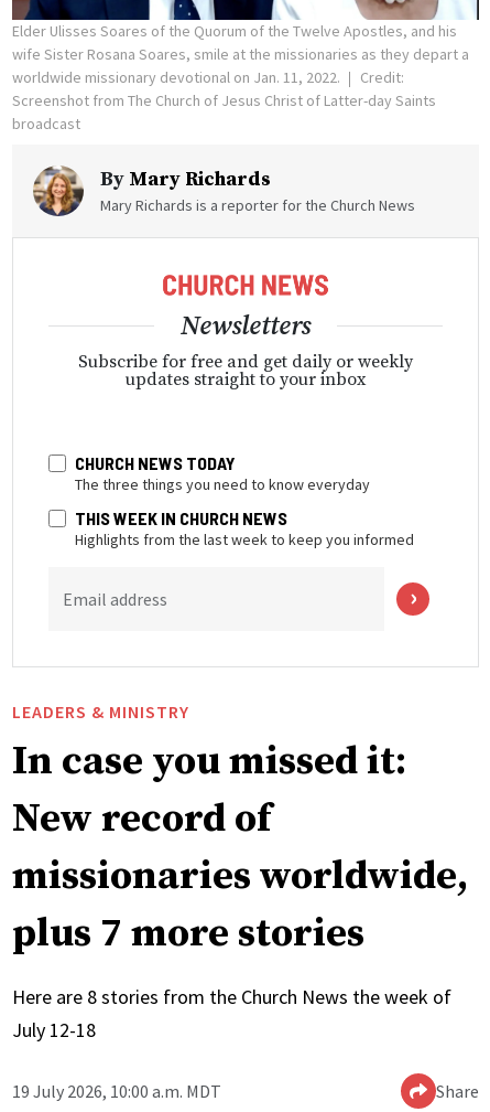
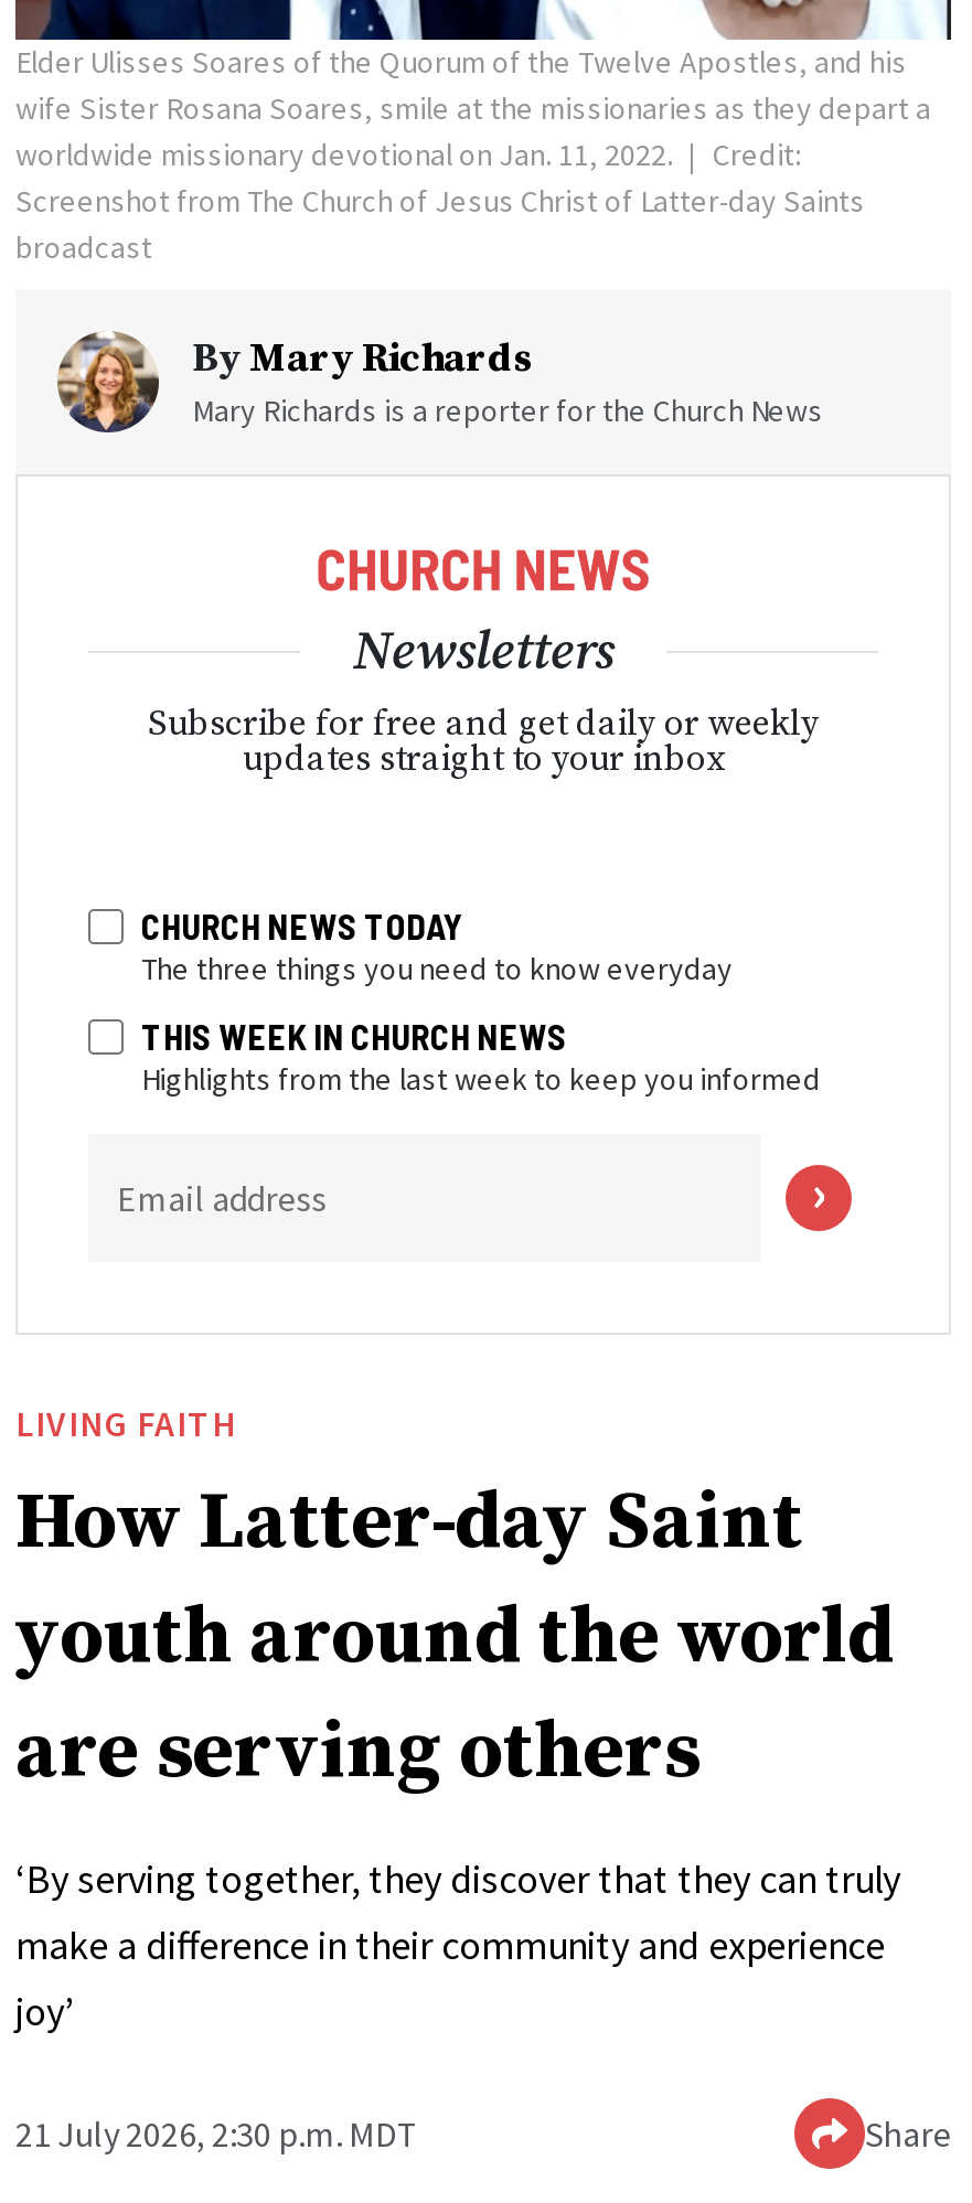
- LEADERS & MINISTRY
- In case you missed it:
- New record of
- missionaries worldwide,
- plus 7 more stories
+ LIVING FAITH
+ How Latter-day Saint
+ youth around the world
+ are serving others

- Here are 8 stories from the Church News the week of
- July 12-18
+ ‘By serving together, they discover that they can truly
+ make a difference in their community and experience
+ joy’

- 19 July 2026, 10:00 a.m. MDT
+ 21 July 2026, 2:30 p.m. MDT
